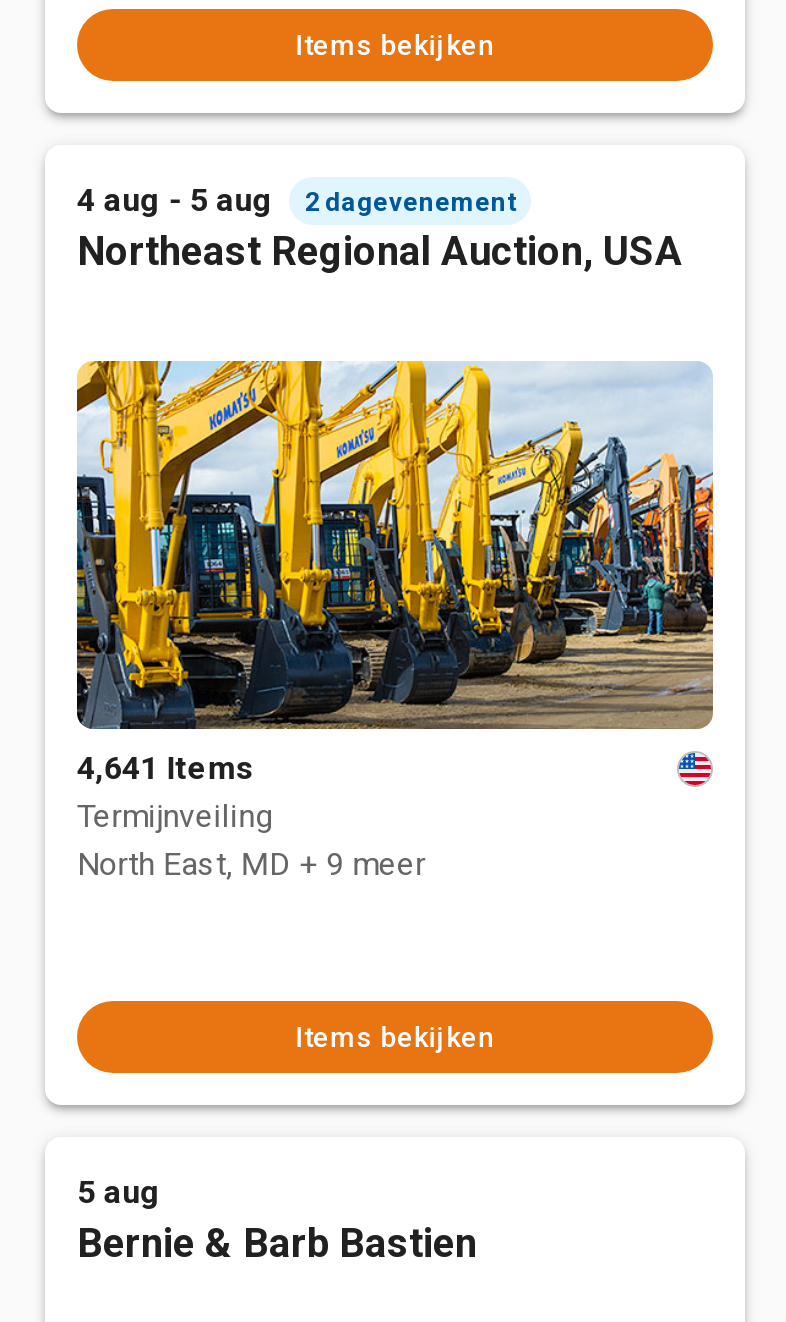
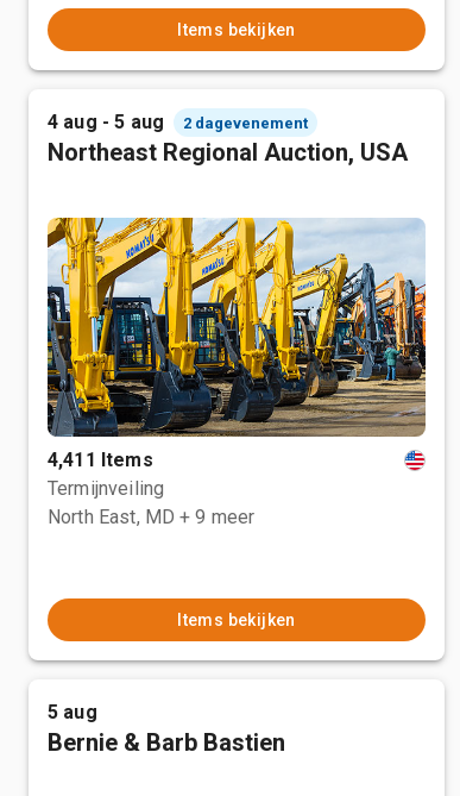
- 4,641 Items
+ 4,411 Items
